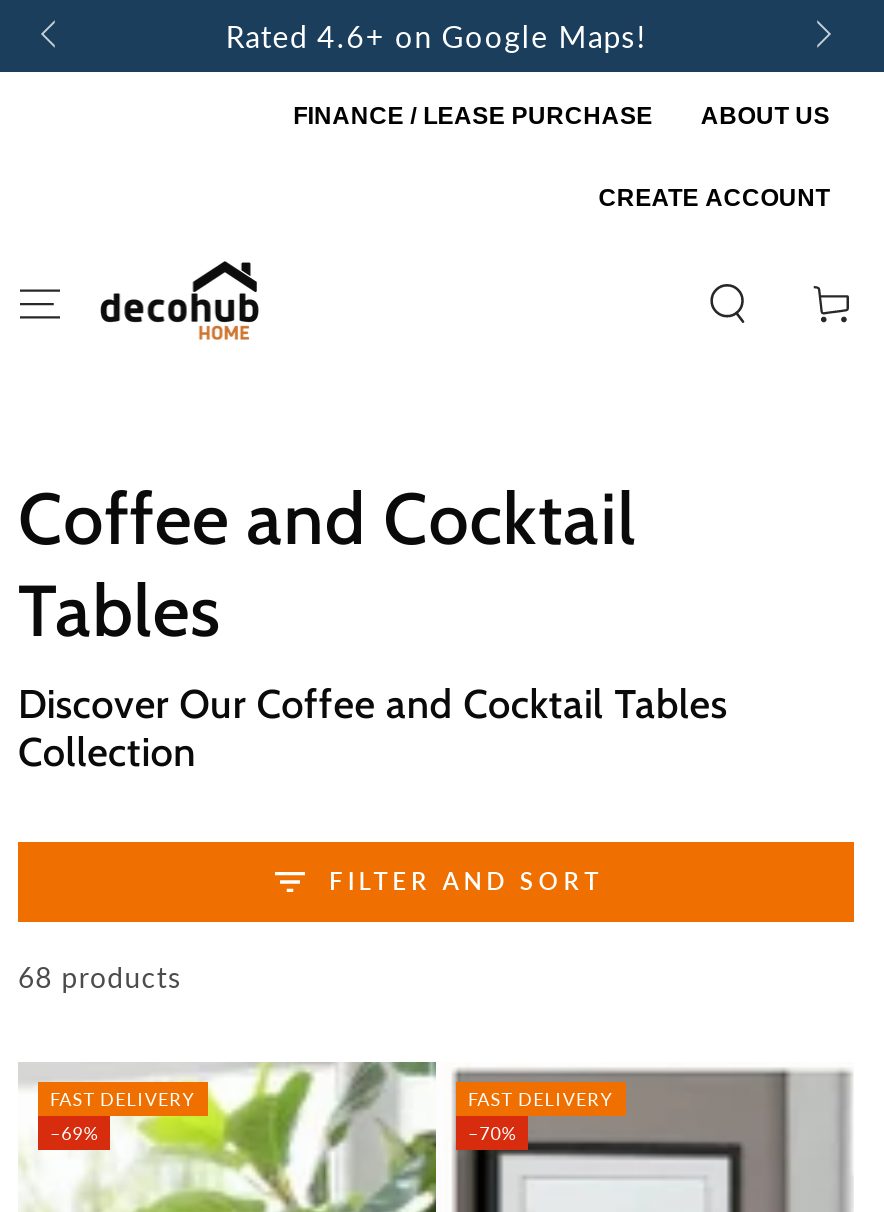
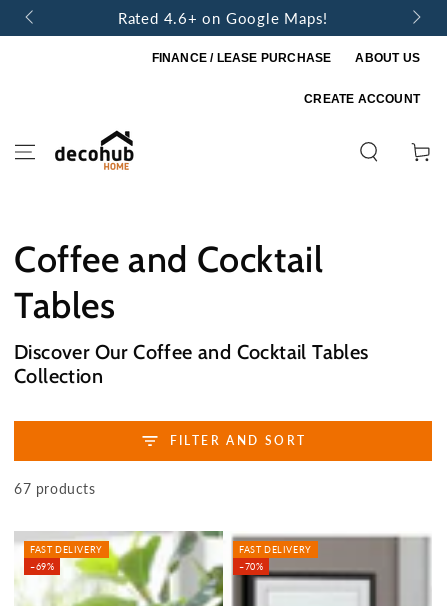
- 68 products
+ 67 products
